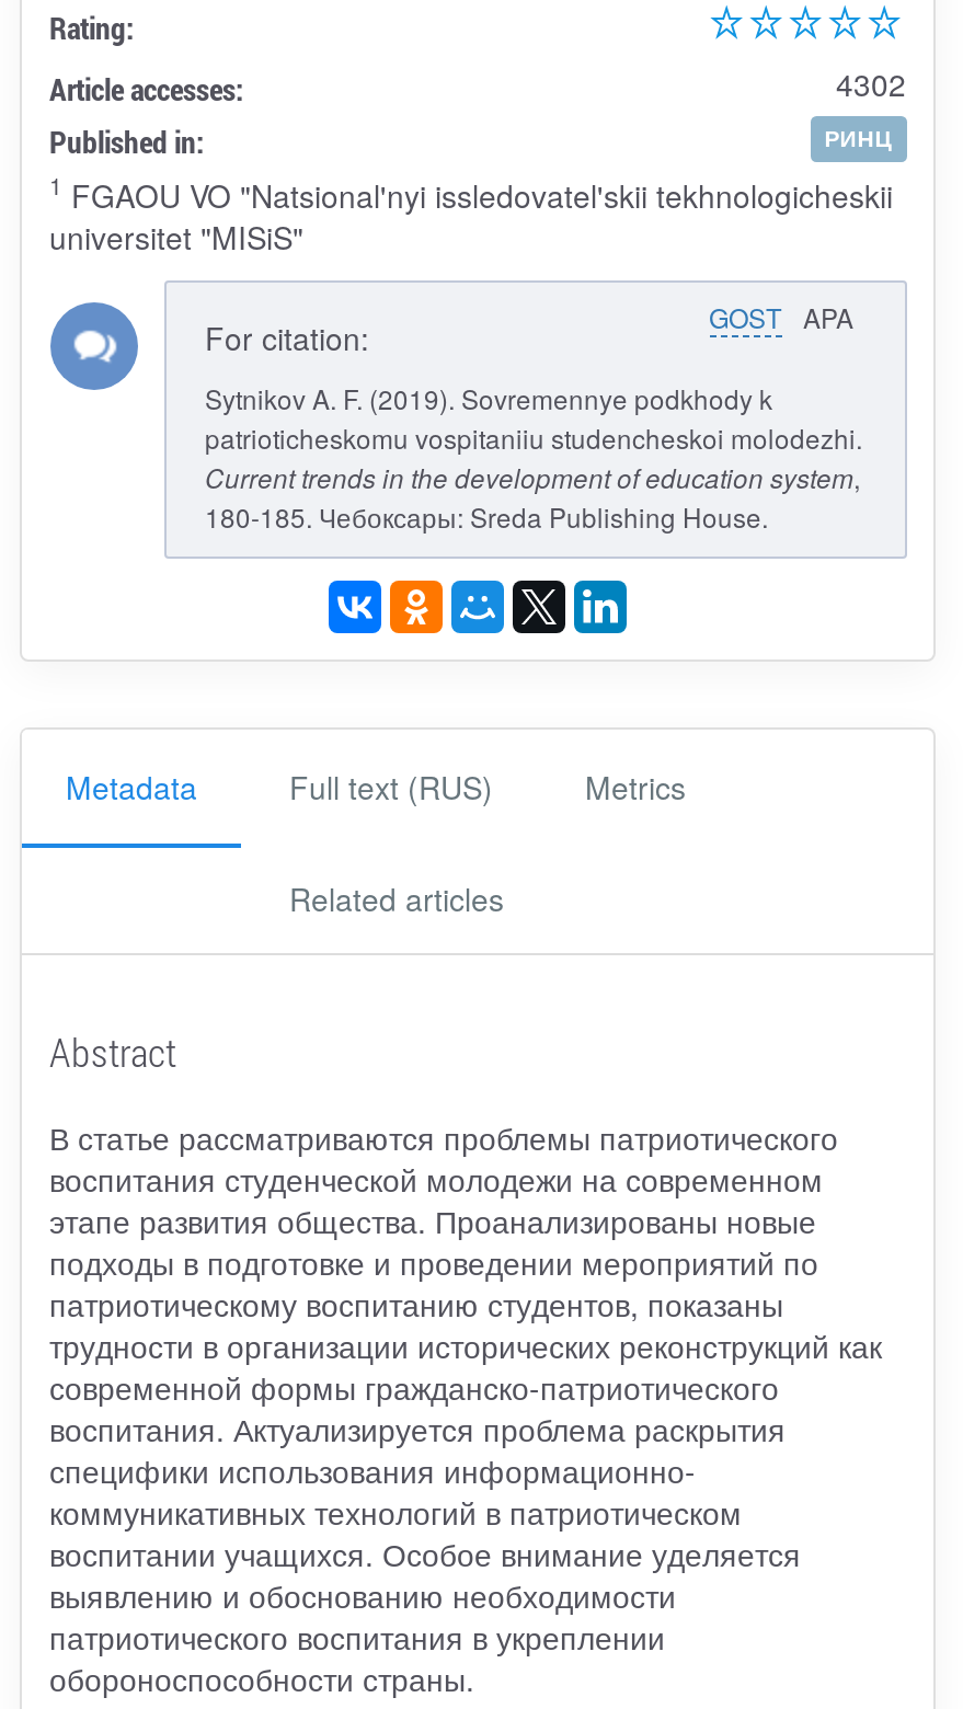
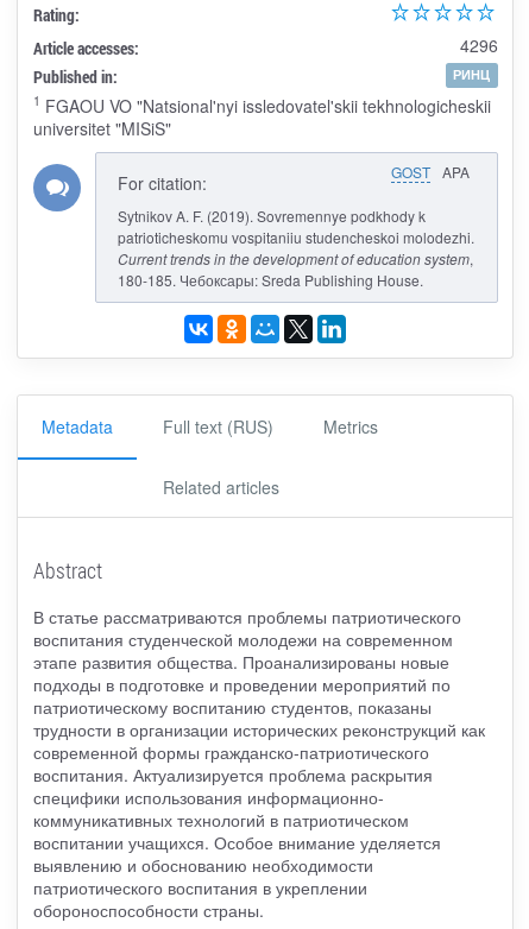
- 4302
+ 4296
